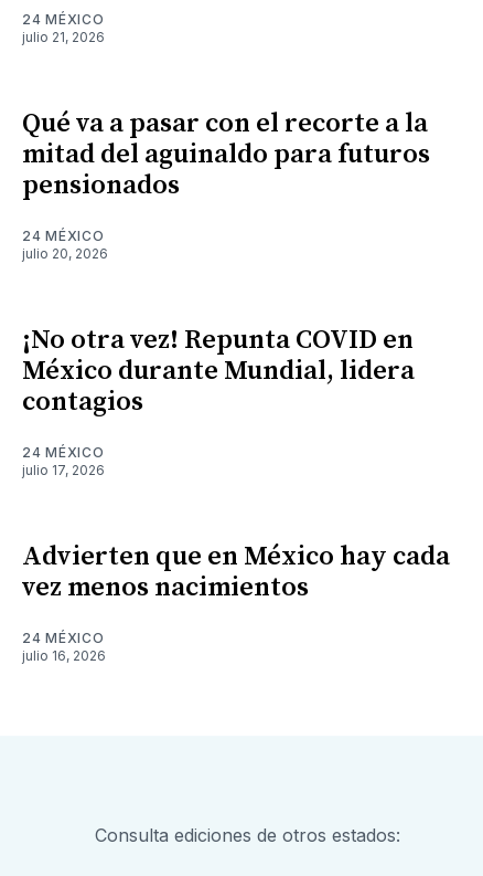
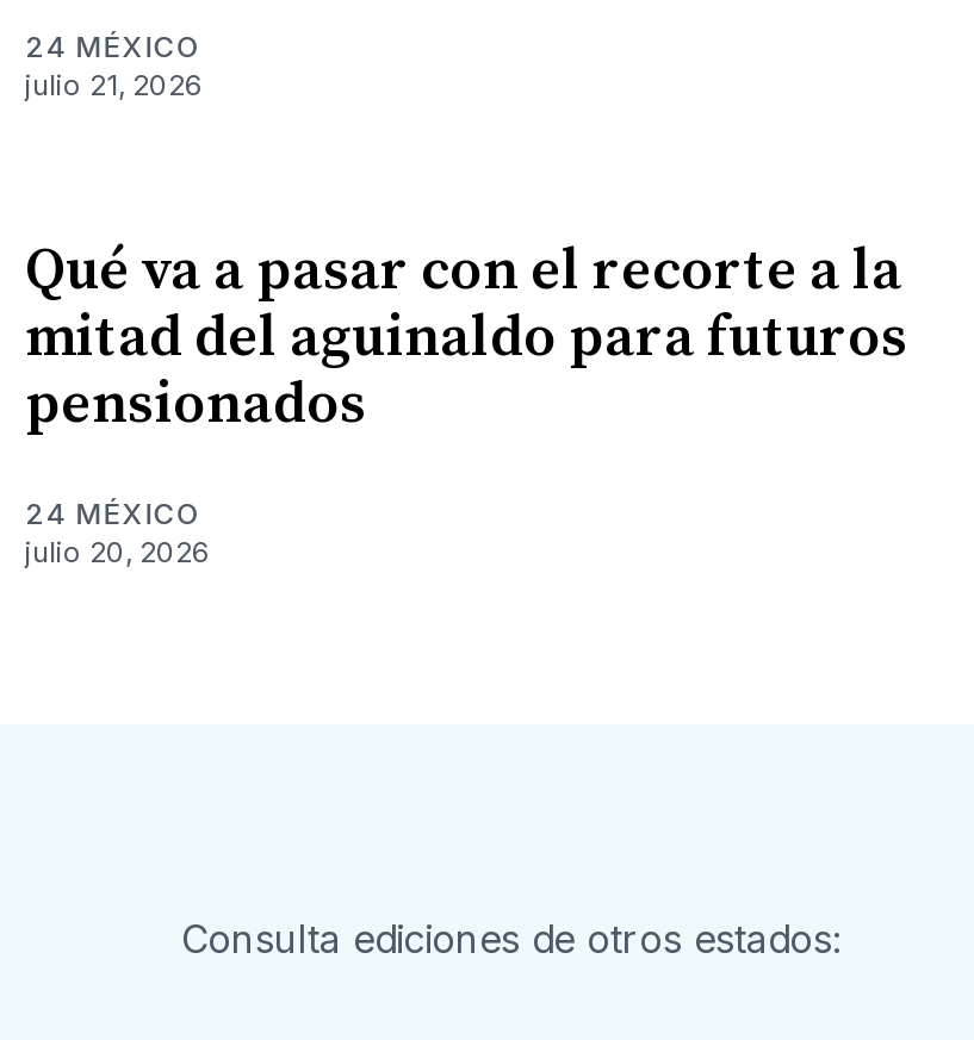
- ¡No otra vez! Repunta COVID en
- México durante Mundial, lidera
- contagios
- 24 MÉXICO
- julio 17, 2026
- Advierten que en México hay cada
- vez menos nacimientos
- 24 MÉXICO
- julio 16, 2026
